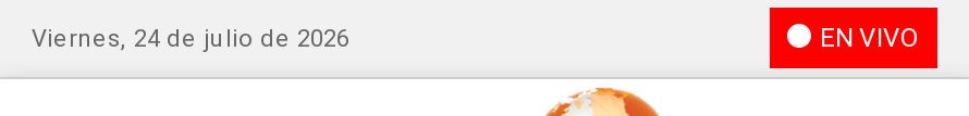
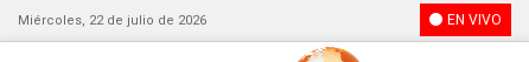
- Viernes, 24 de julio de 2026
+ Miércoles, 22 de julio de 2026
